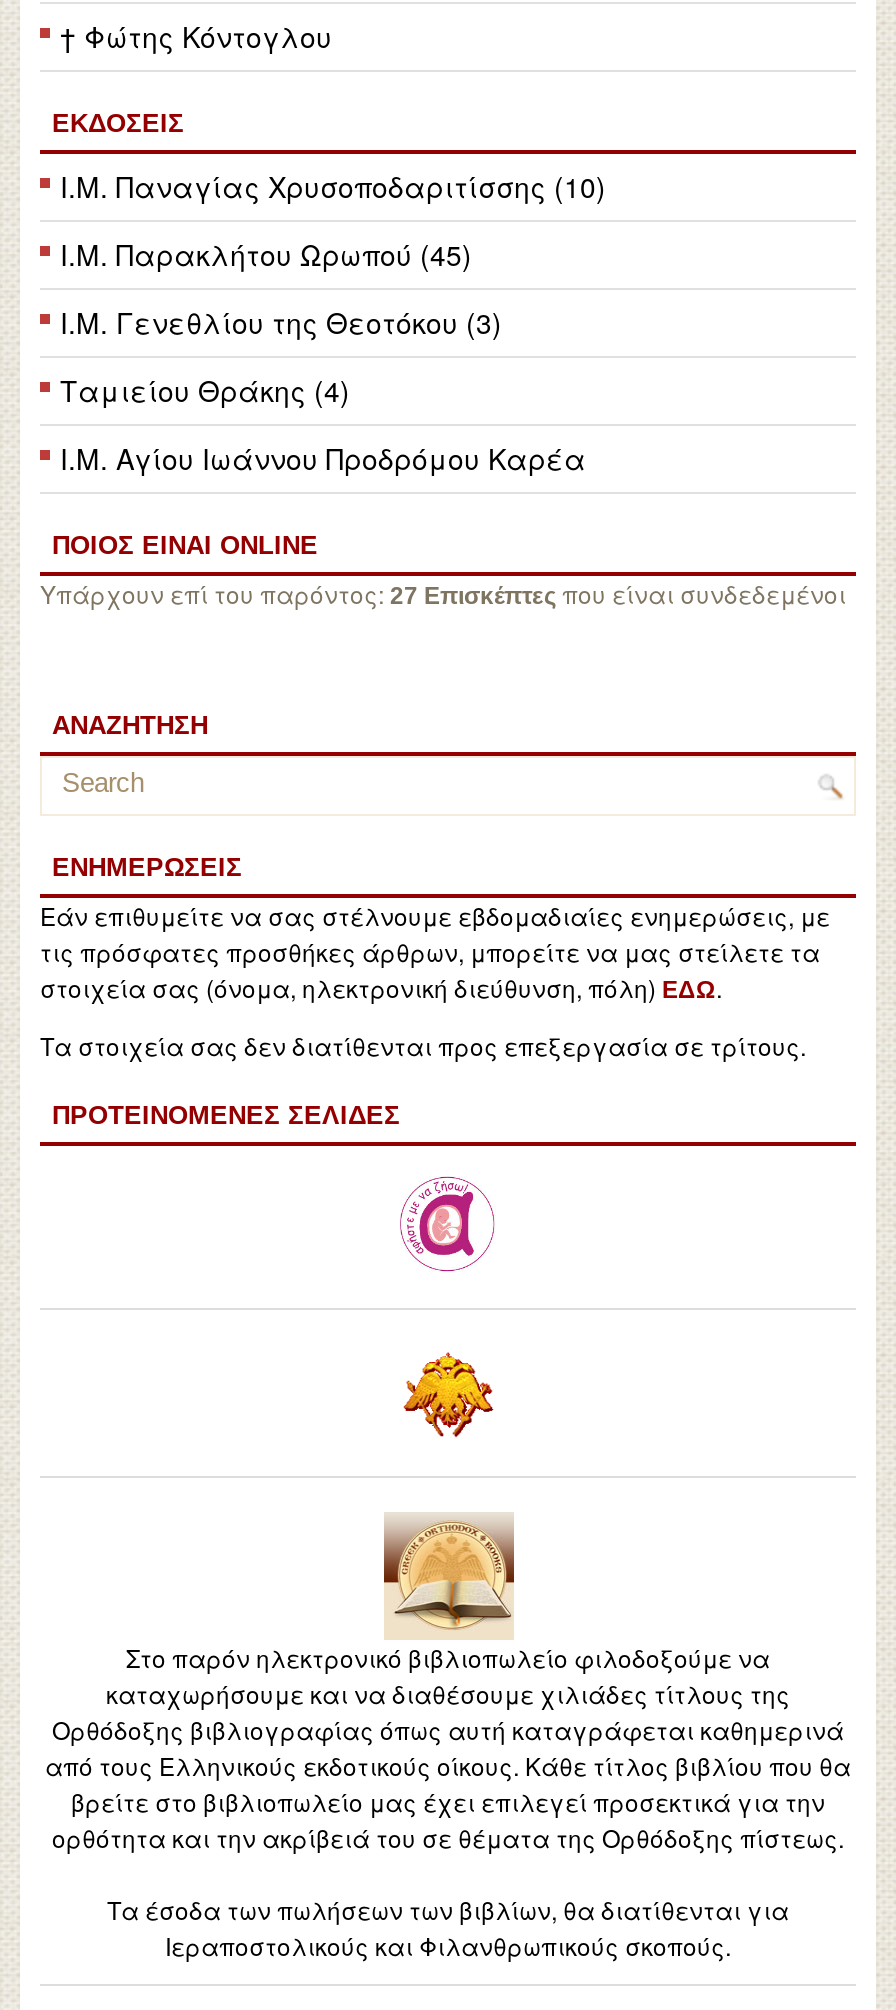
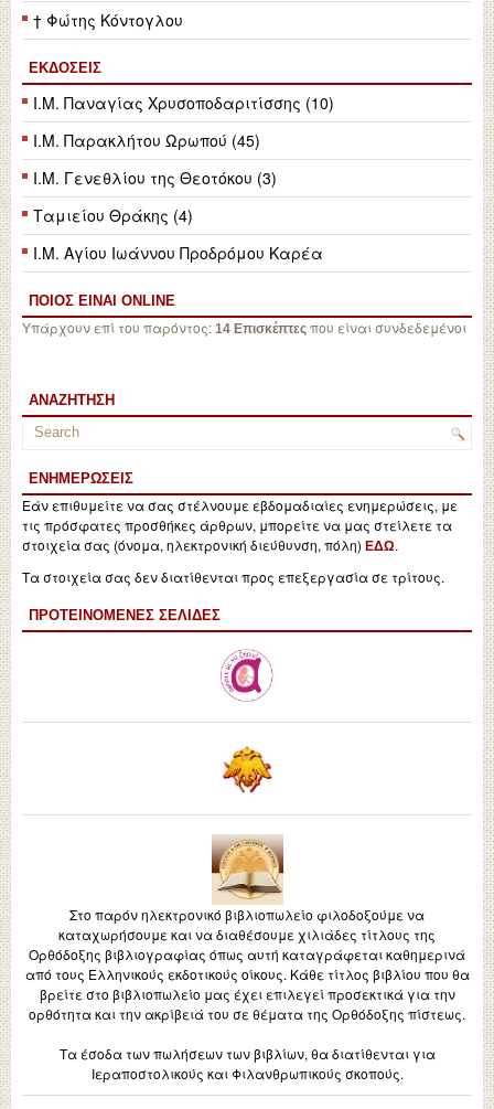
- Υπάρχουν επί του παρόντος:27 Επισκέπτεςπου είναι συνδεδεμένοι
+ Υπάρχουν επί του παρόντος:14 Επισκέπτεςπου είναι συνδεδεμένοι
